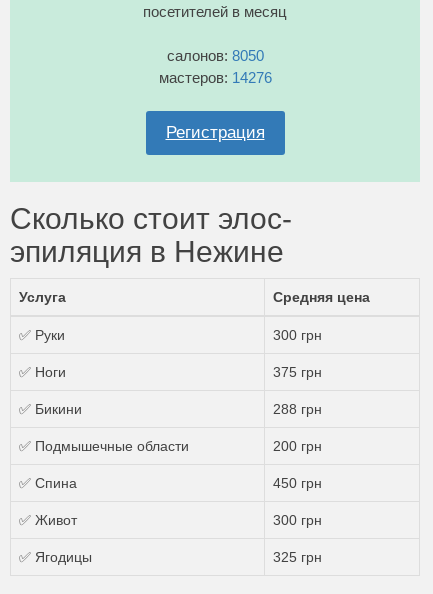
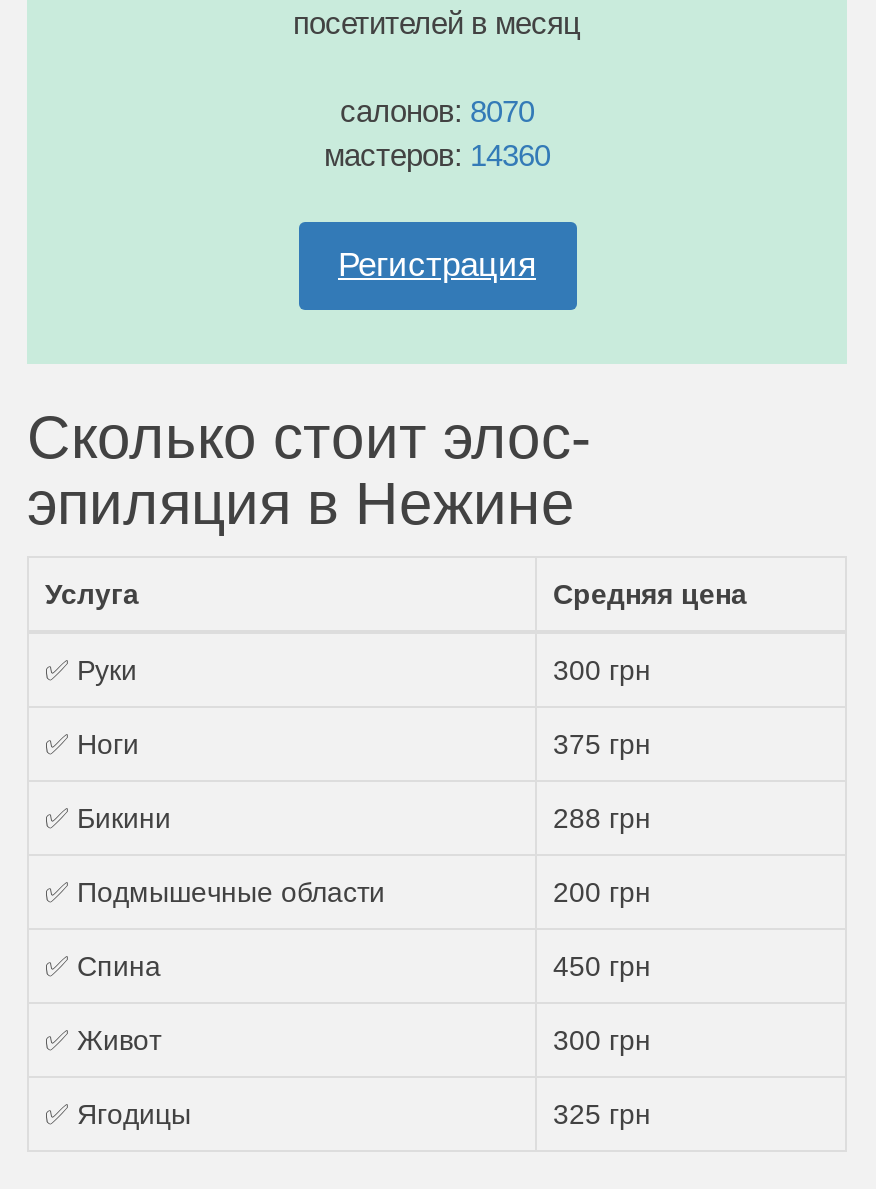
- салонов: 8050
+ салонов: 8070

- мастеров: 14276
+ мастеров: 14360
